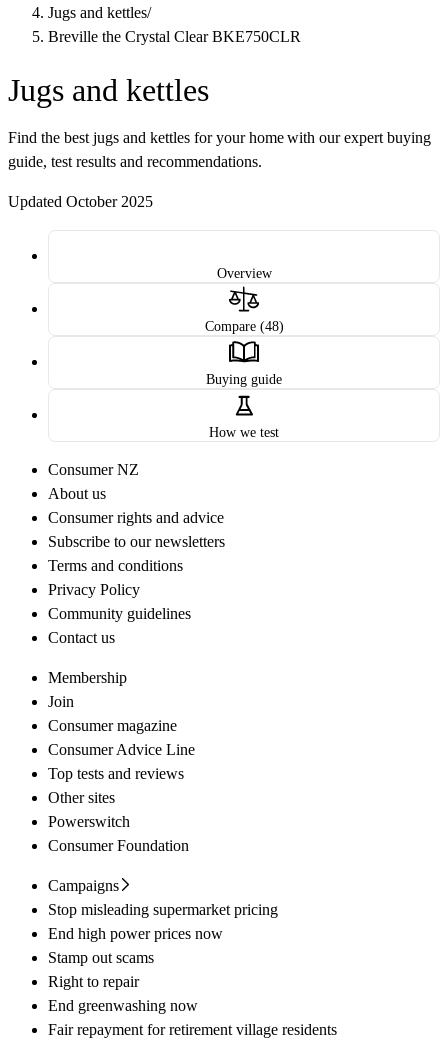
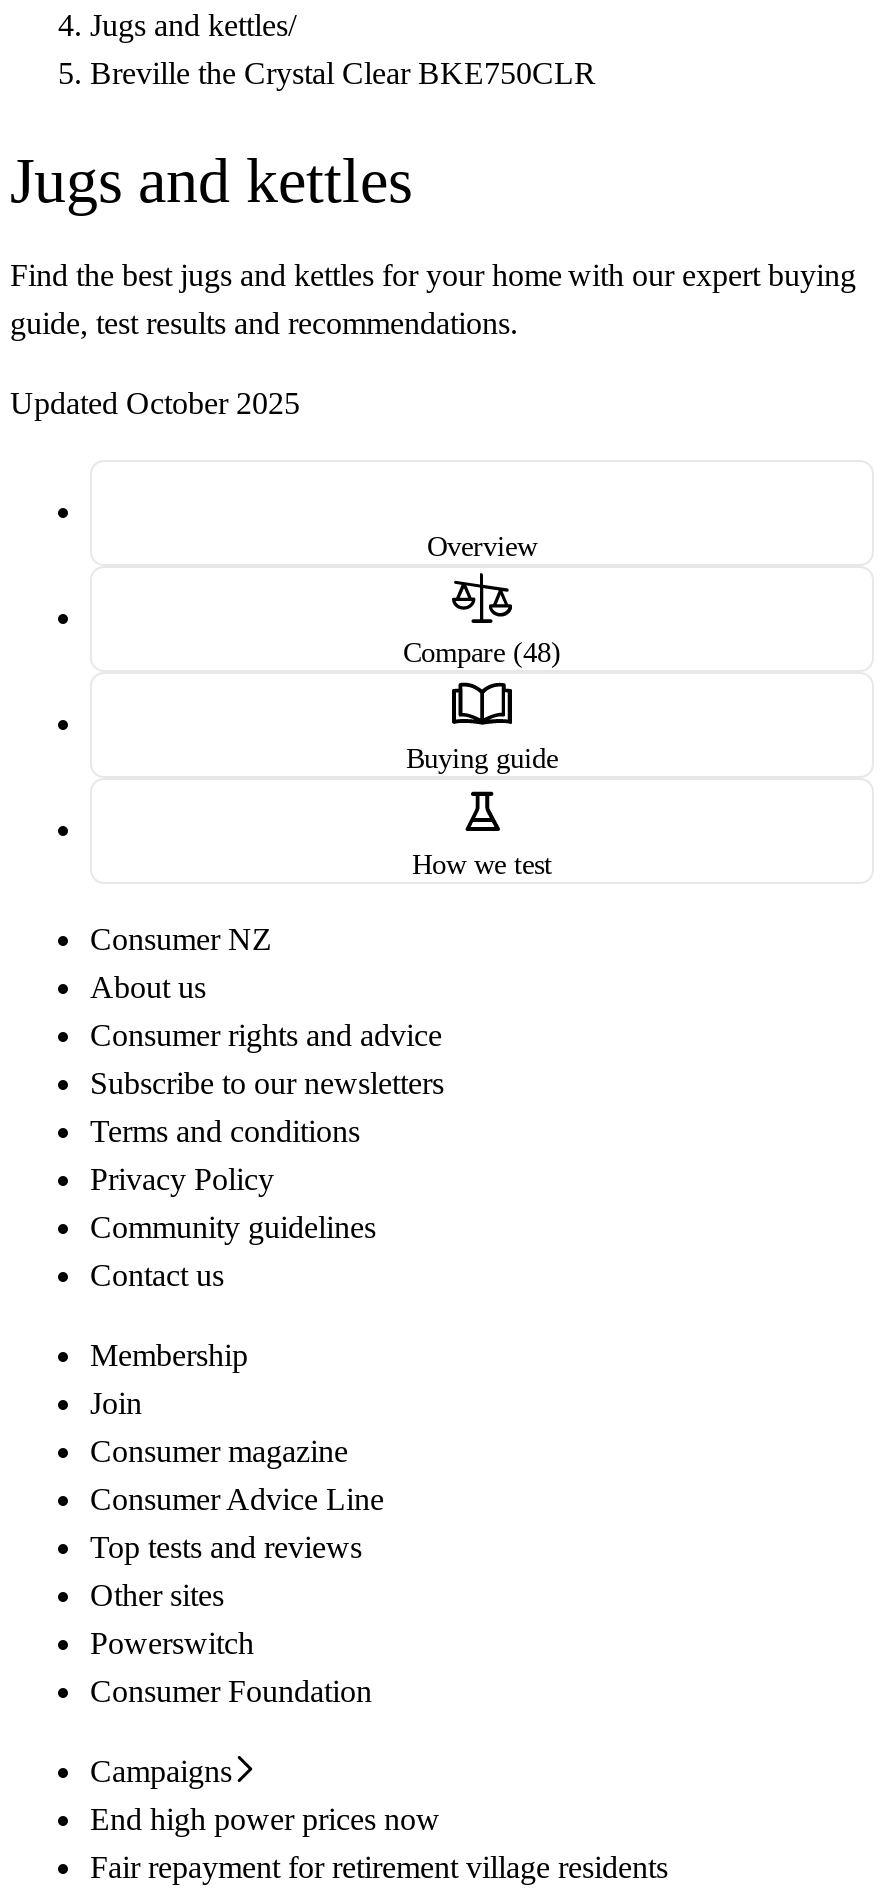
- Stop misleading supermarket pricing

- Stamp out scams
- Right to repair
- End greenwashing now
